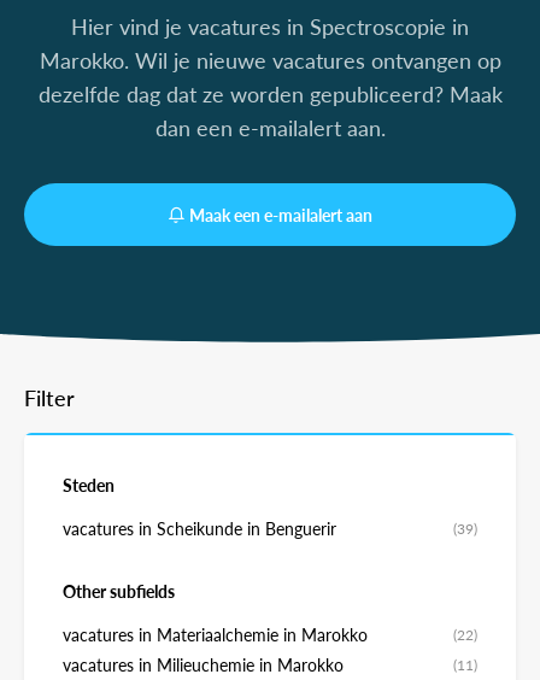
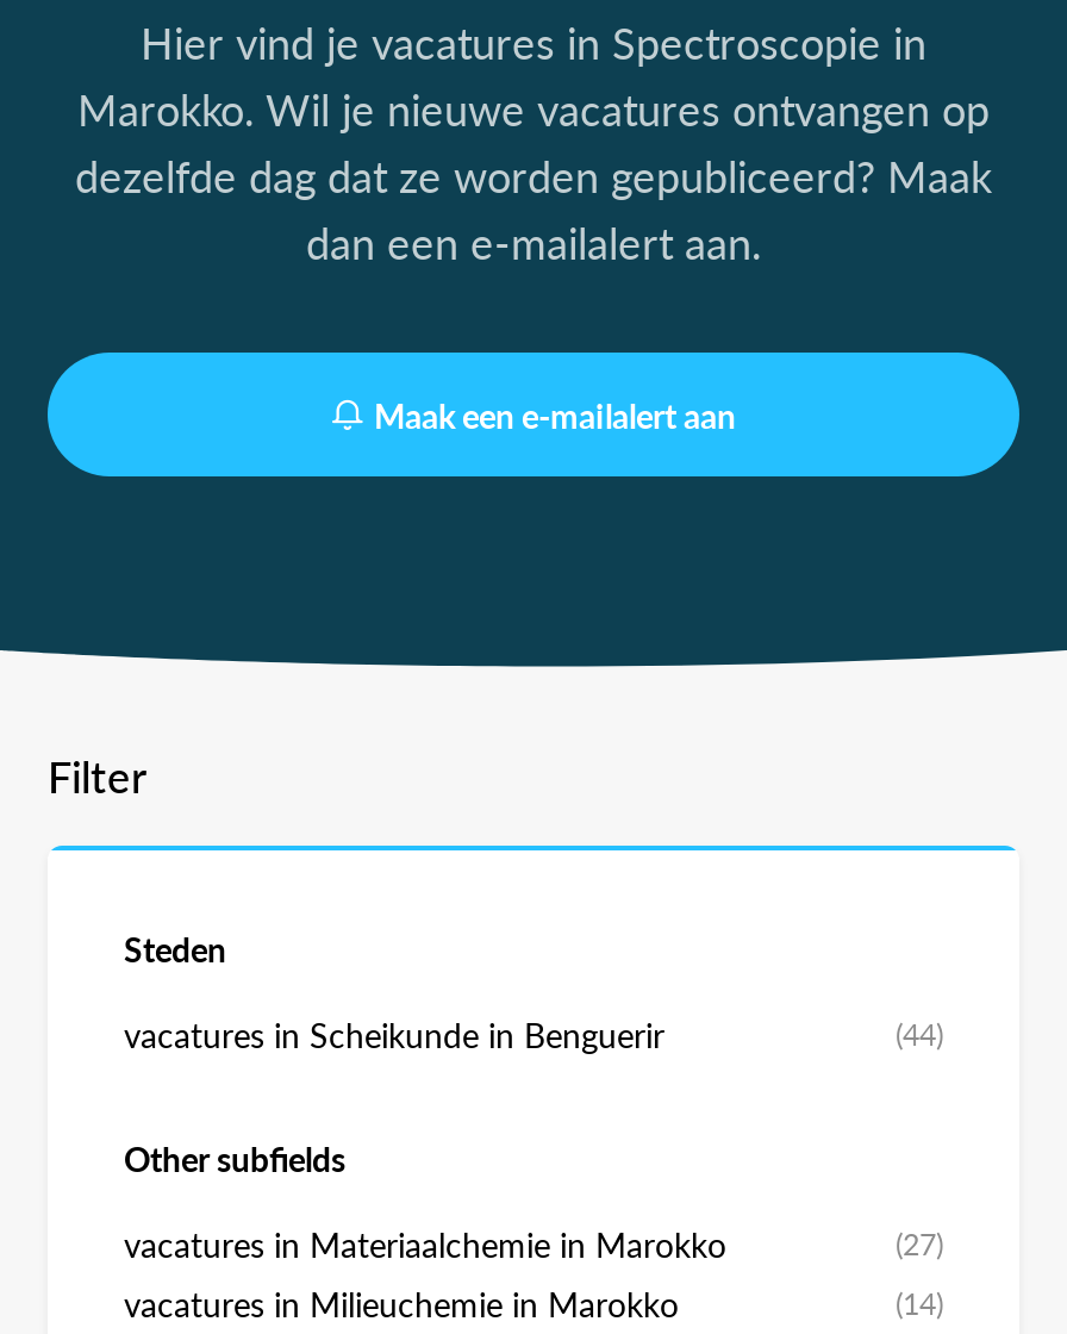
- (39)
+ (44)

- (22)
+ (27)

- (11)
+ (14)
